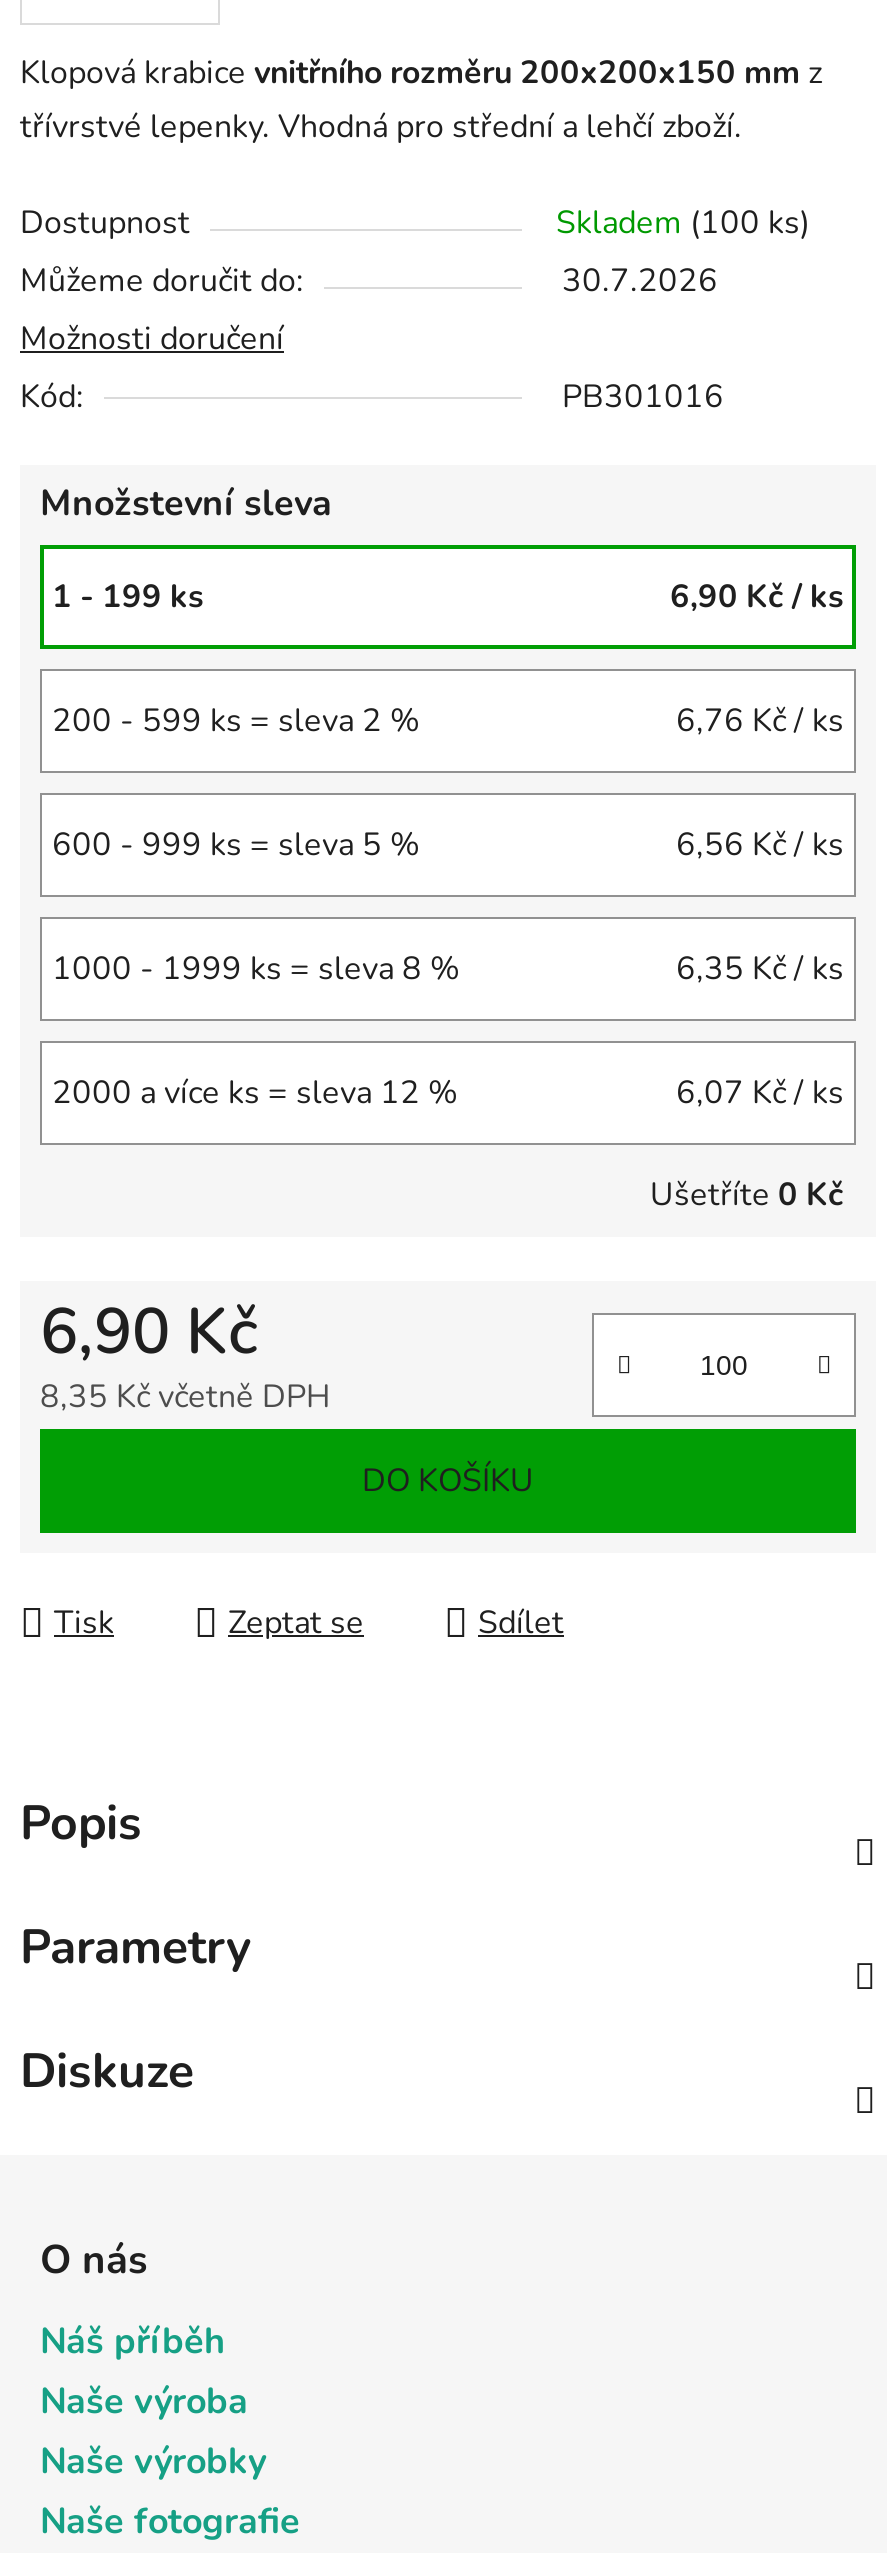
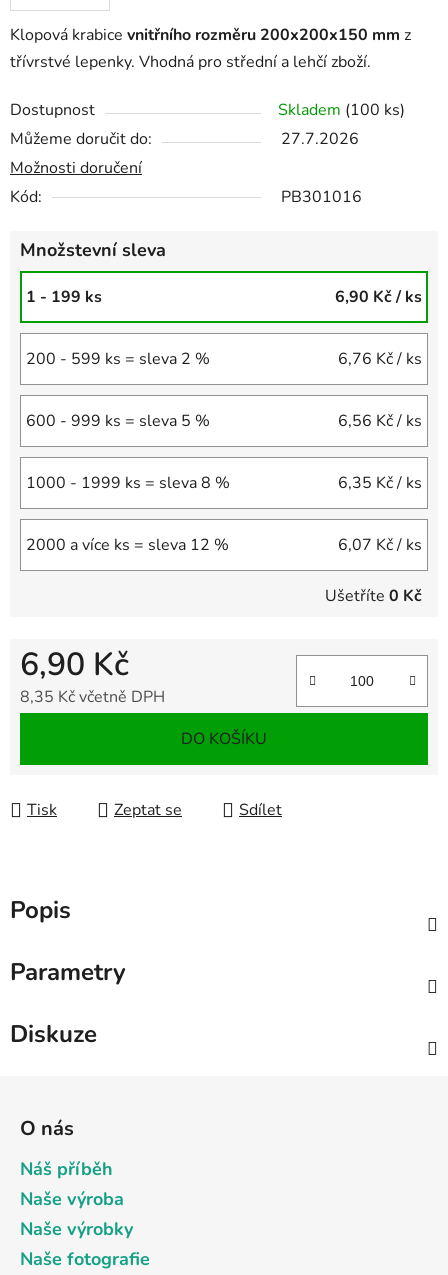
- 30.7.2026
+ 27.7.2026
